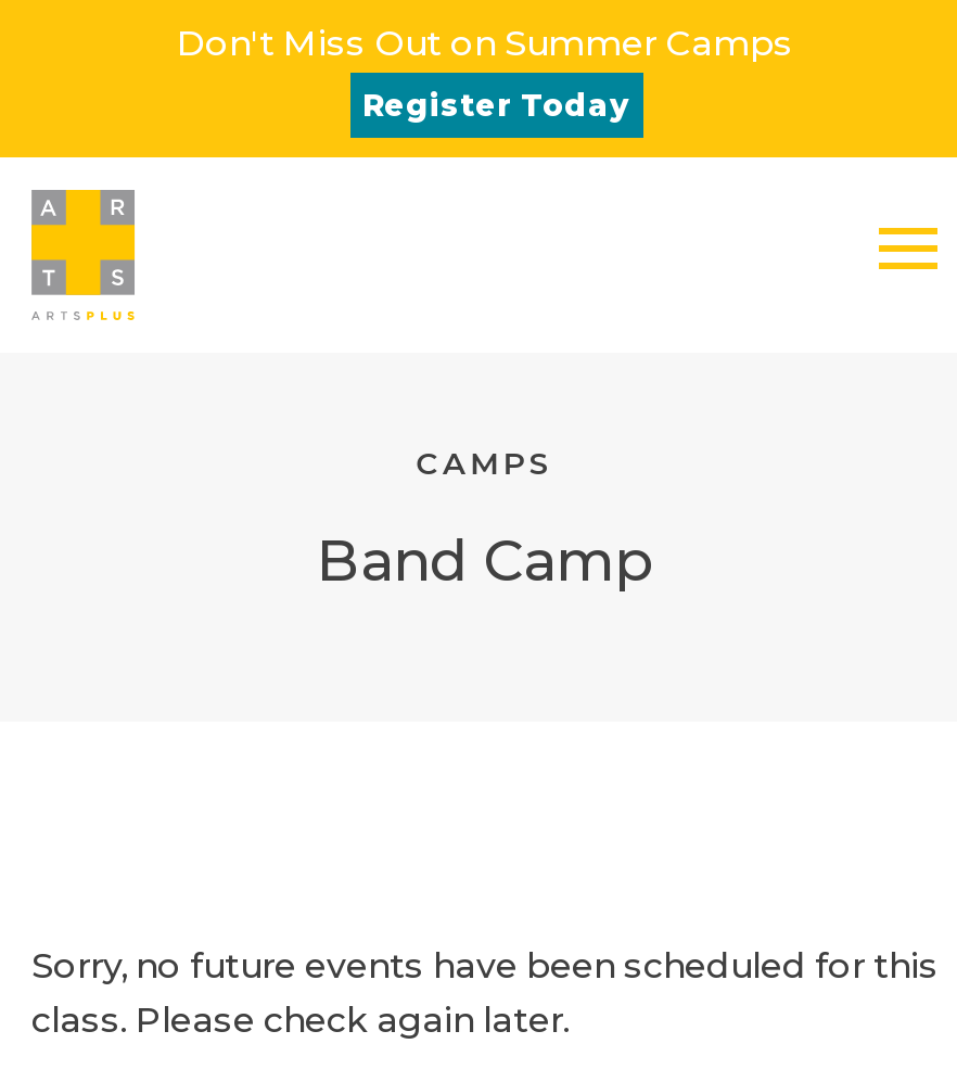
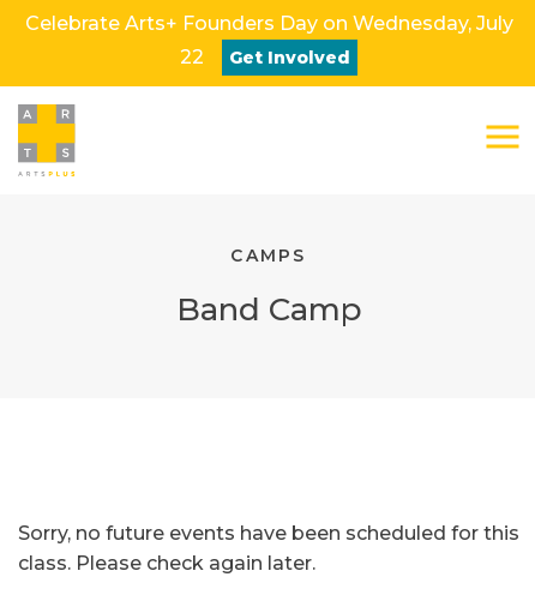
- Don't Miss Out on Summer Camps
+ Celebrate Arts+ Founders Day on Wednesday, July

- Register Today
+ 22
+ Get Involved
